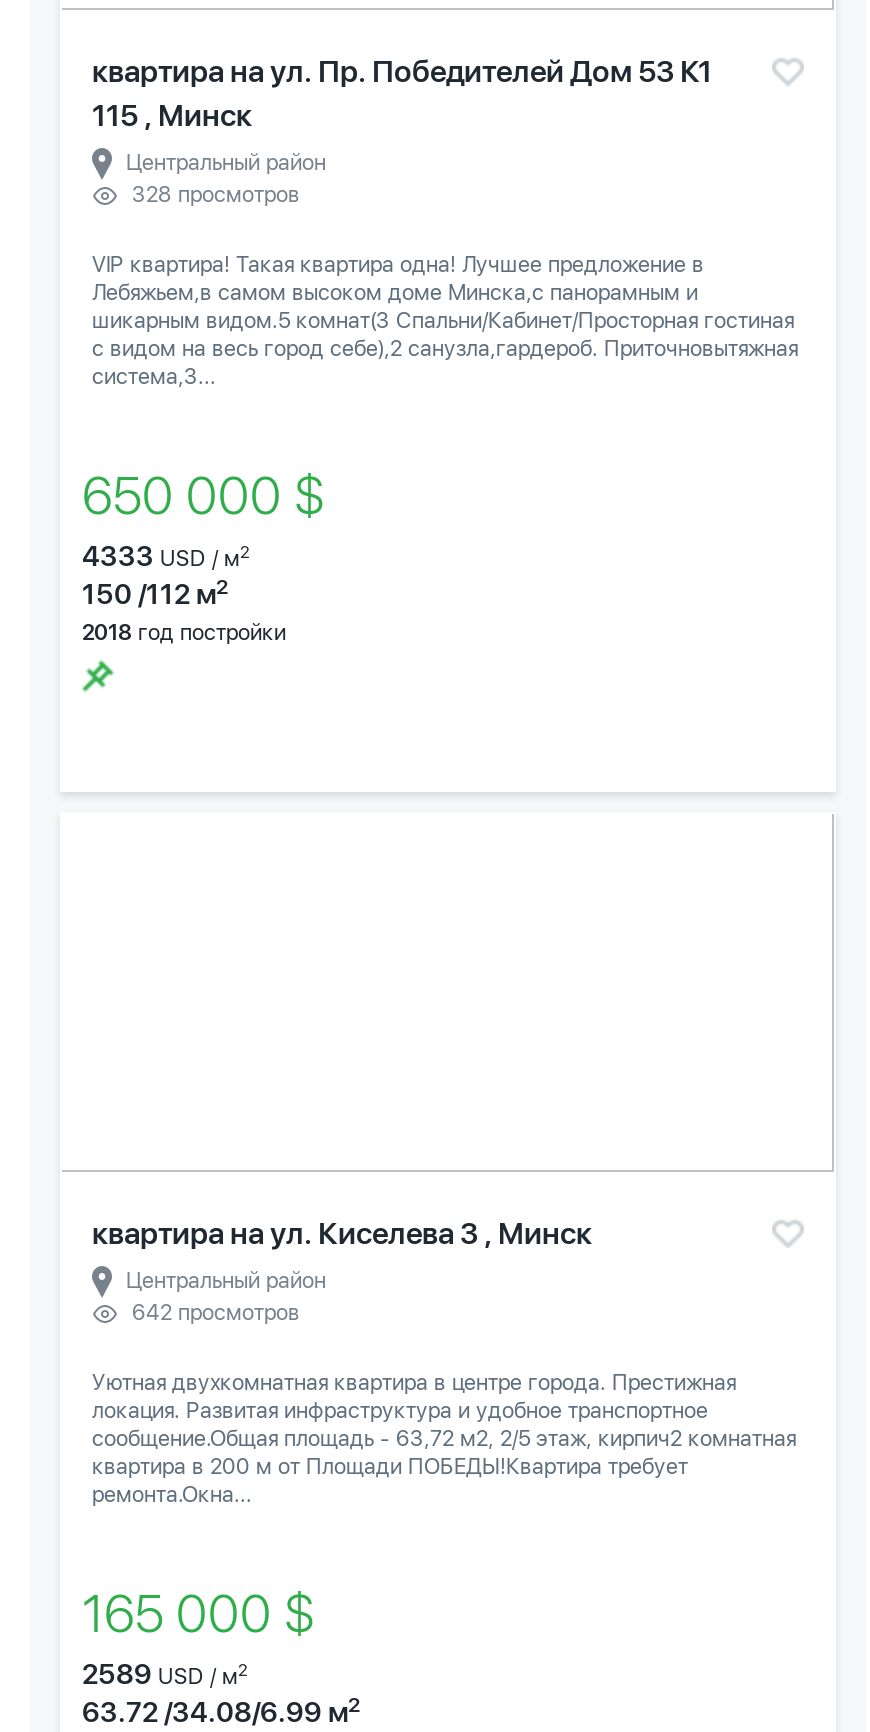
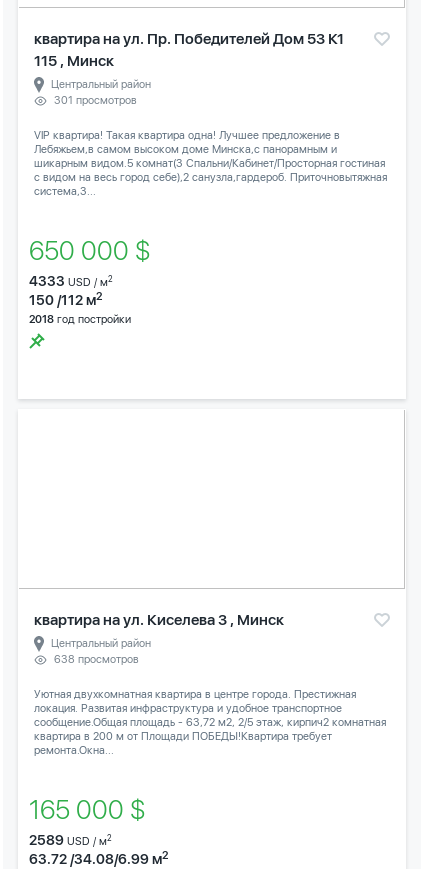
- 328 просмотров
+ 301 просмотров

- 642 просмотров
+ 638 просмотров
